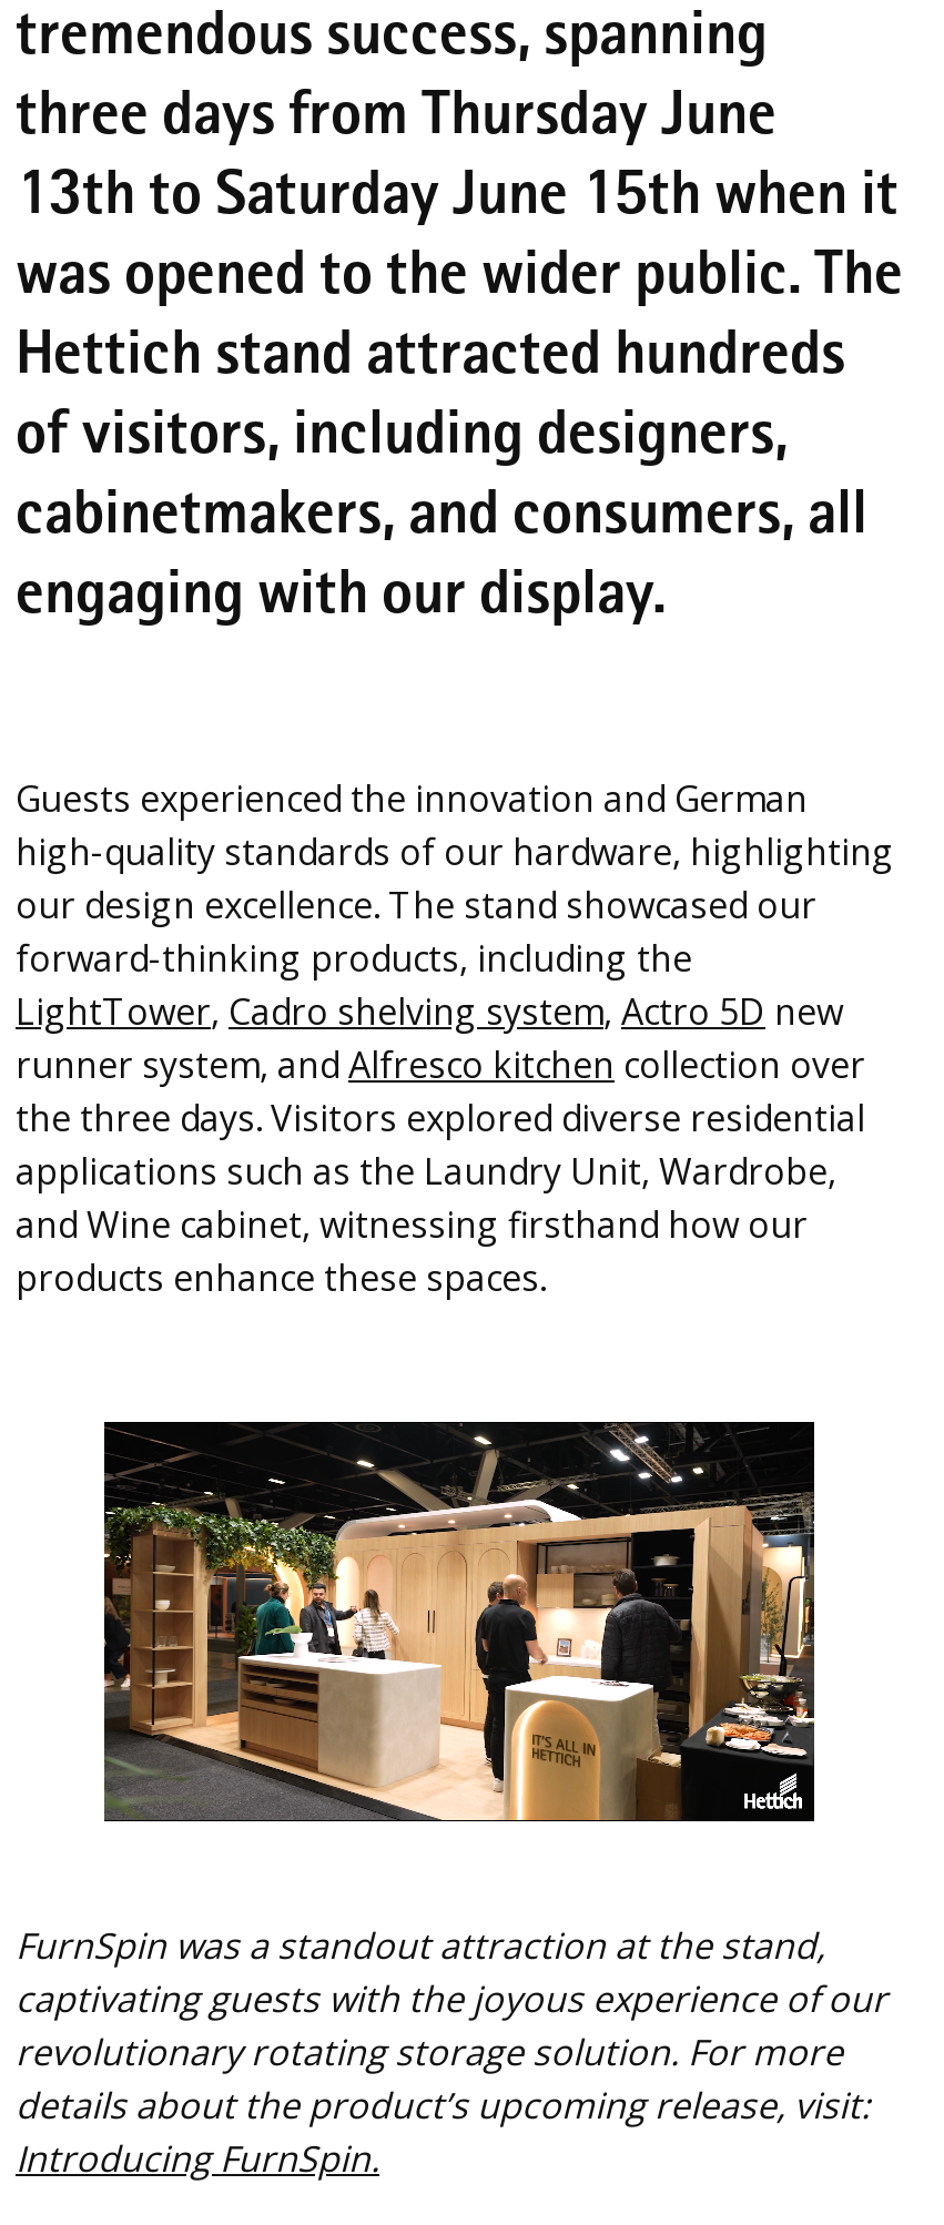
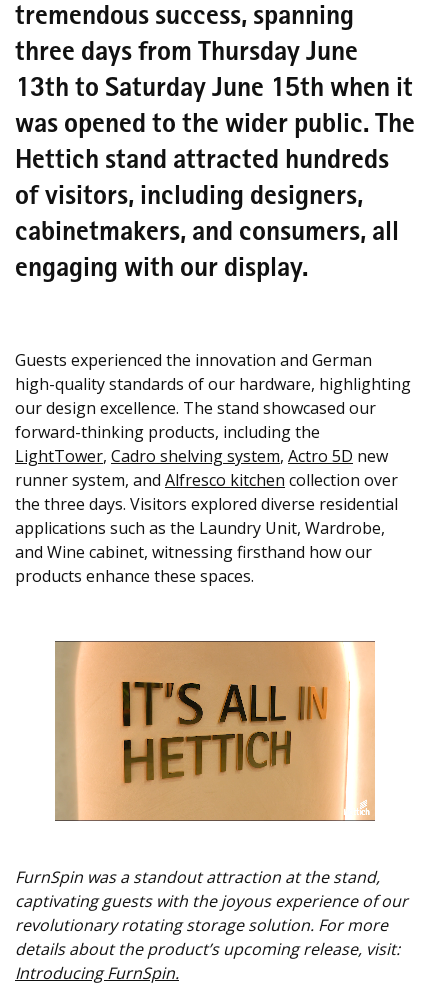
- [image]
+ [image]
